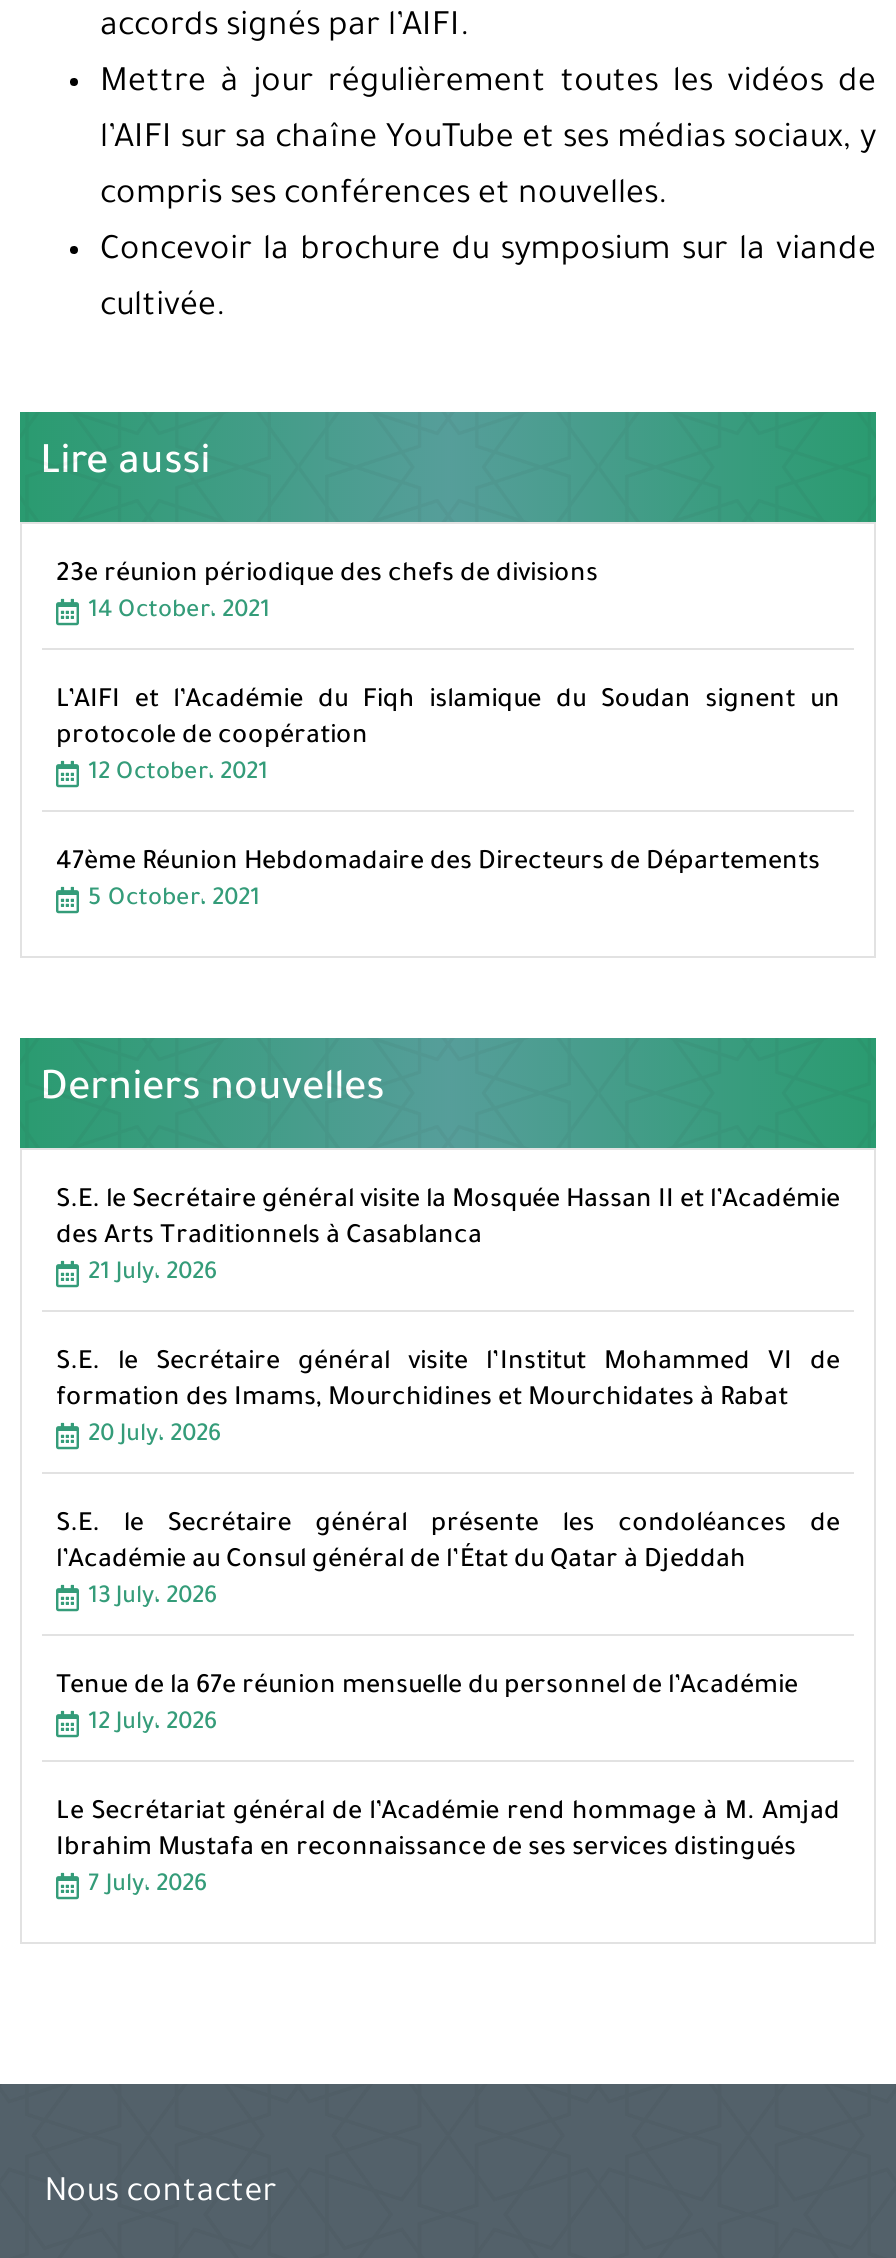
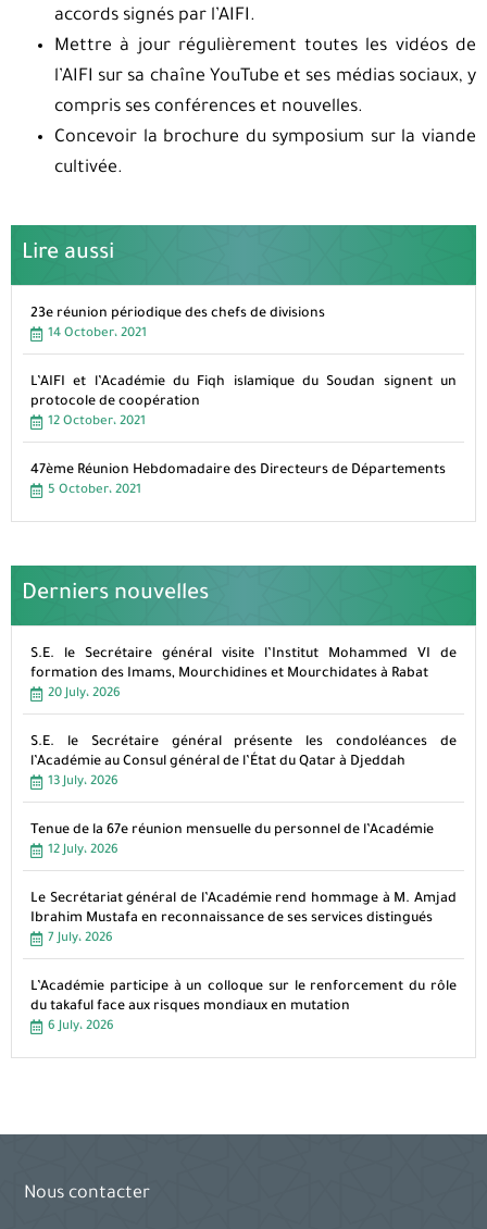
- S.E. le Secrétaire général visite la Mosquée Hassan II et l’Académie
- des Arts Traditionnels à Casablanca
- 21 July، 2026

moved up: S.E. le Secrétaire général visite l’Institut Mohammed VI de | formation des Imams, Mourchidines et Mourchidates à Rabat | 20 July، 2026 | ... | Ibrahim Mustafa en reconnaissance de ses services distingués | 7 July، 2026

+ L’Académie participe à un colloque sur le renforcement du rôle
+ du takaful face aux risques mondiaux en mutation
+ 6 July، 2026
